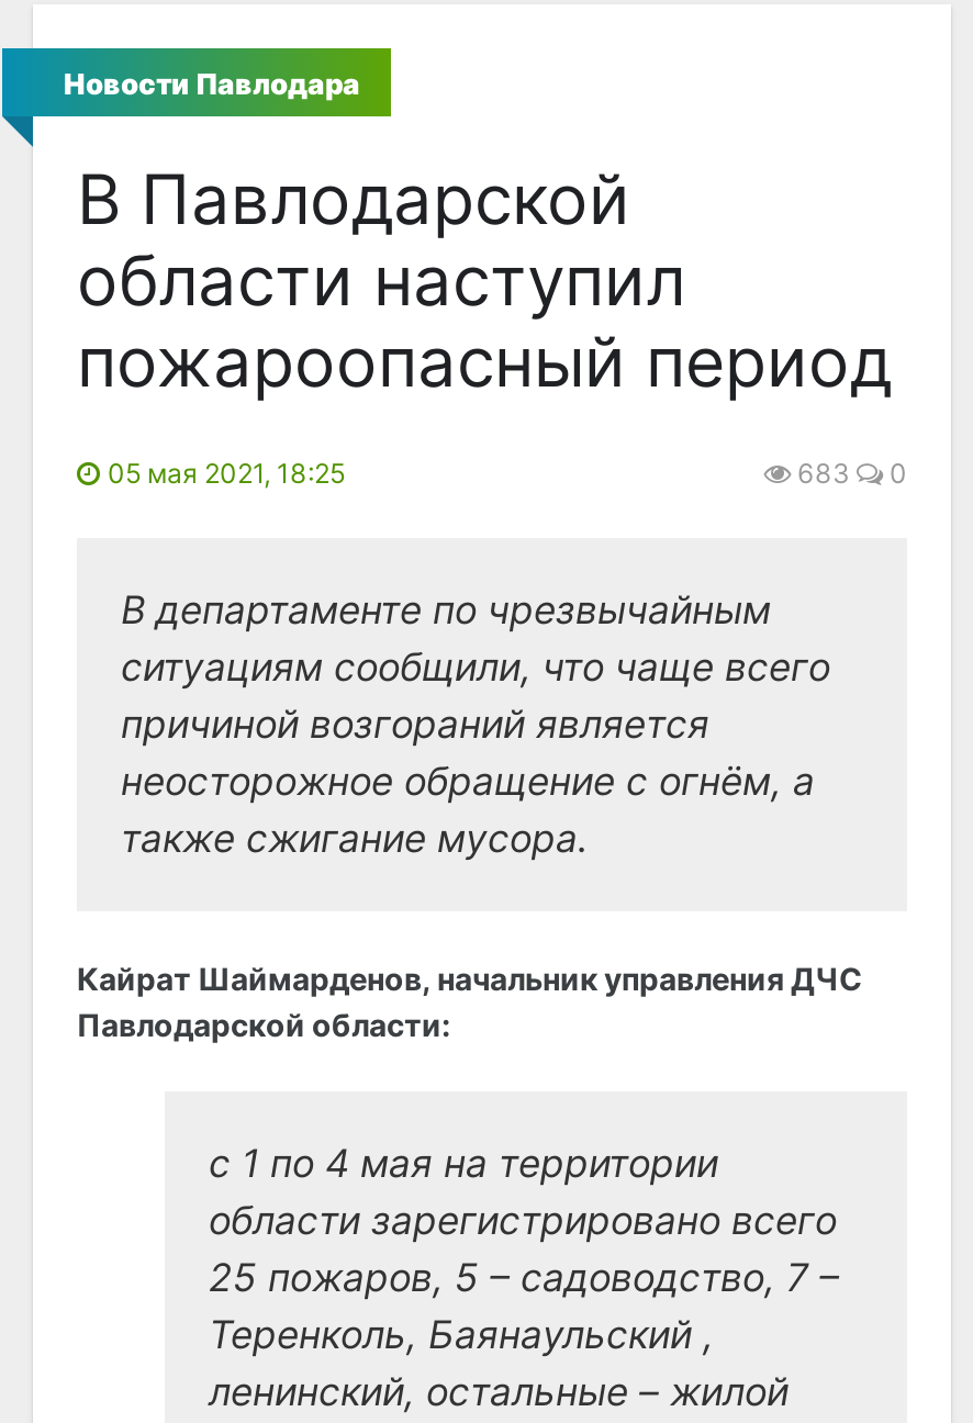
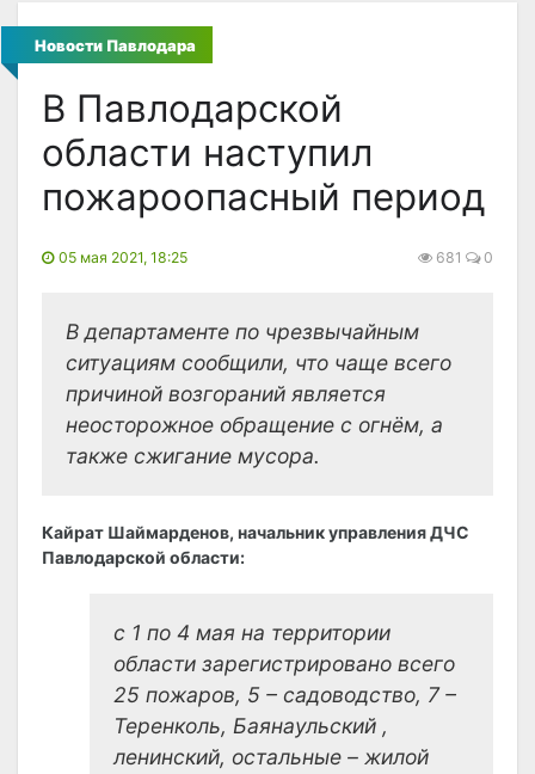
- 683 0
+ 681 0
